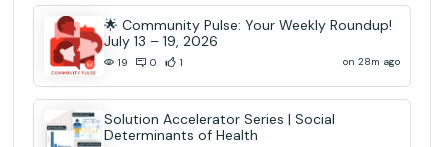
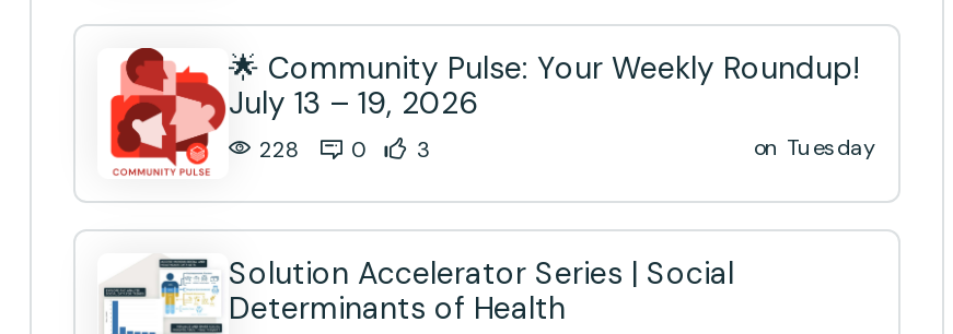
- 19
+ 228

- 1
- on 28m ago
+ 3
+ on Tuesday
